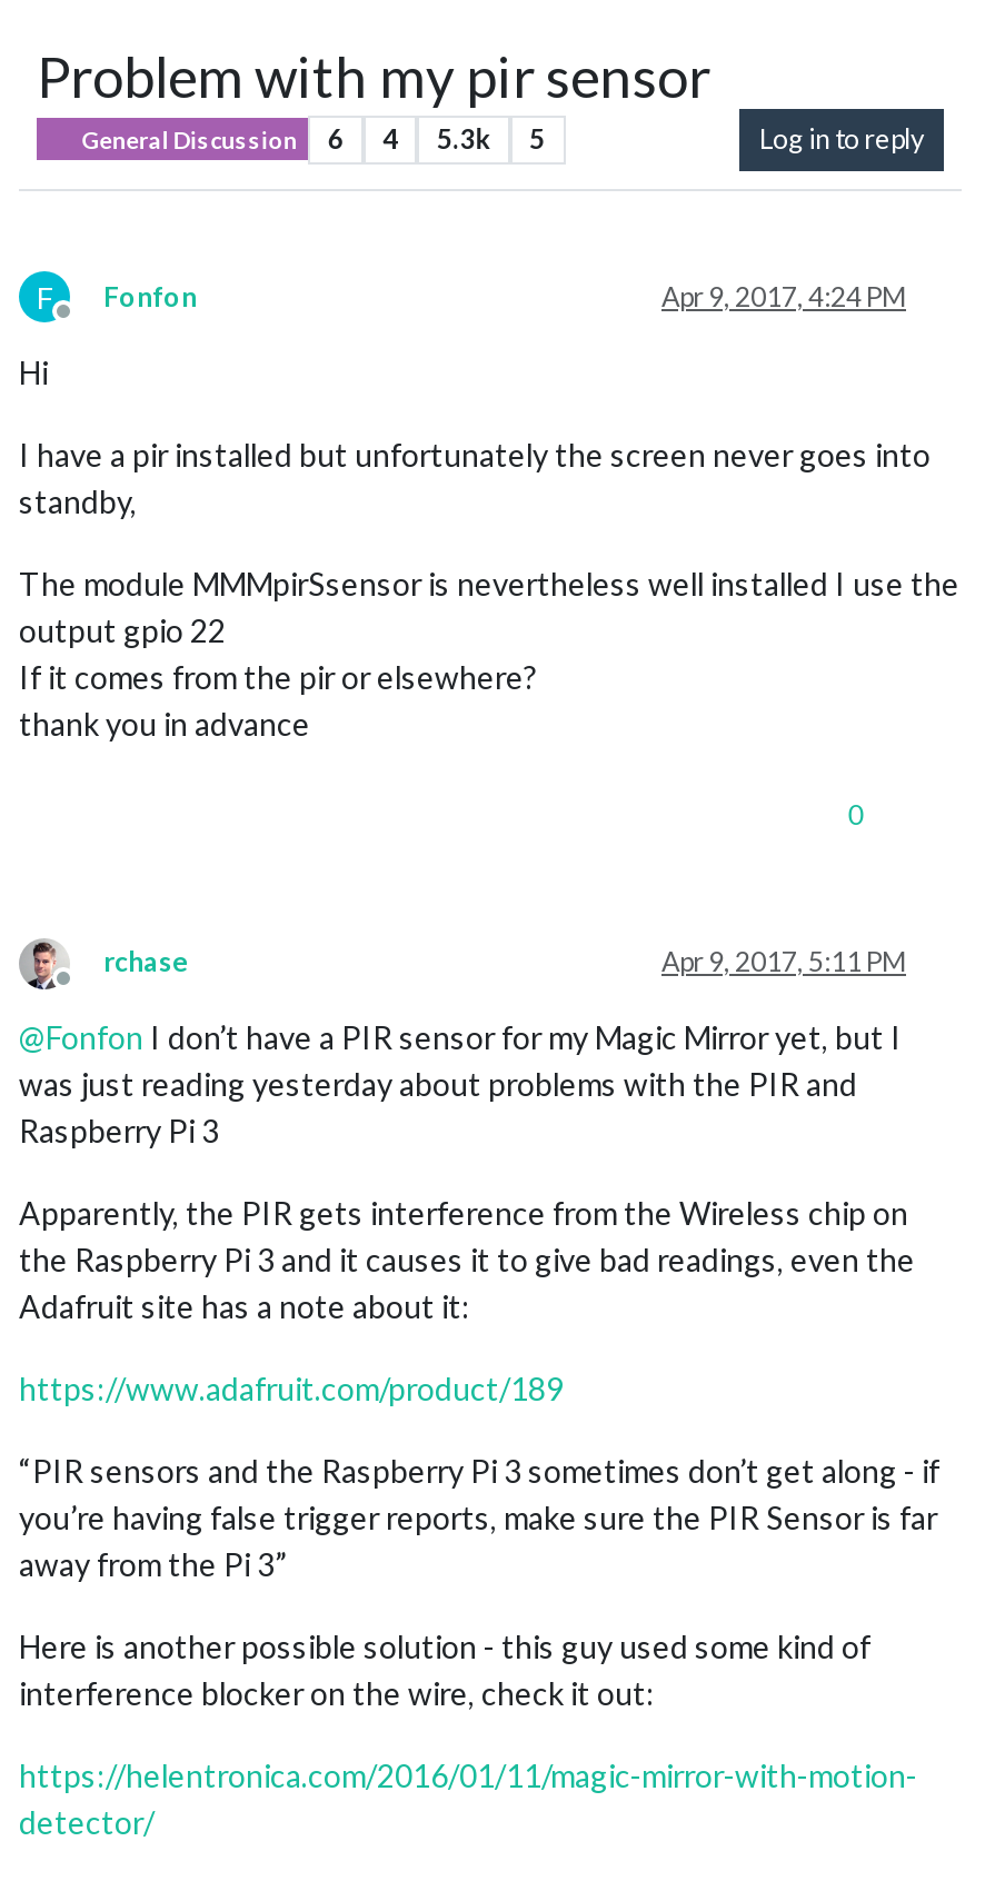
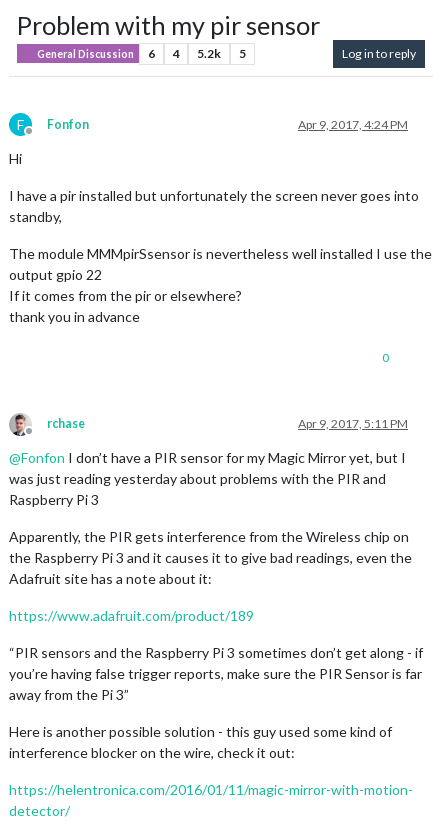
- General Discussion 6 4 5.3k 5
+ General Discussion 6 4 5.2k 5
